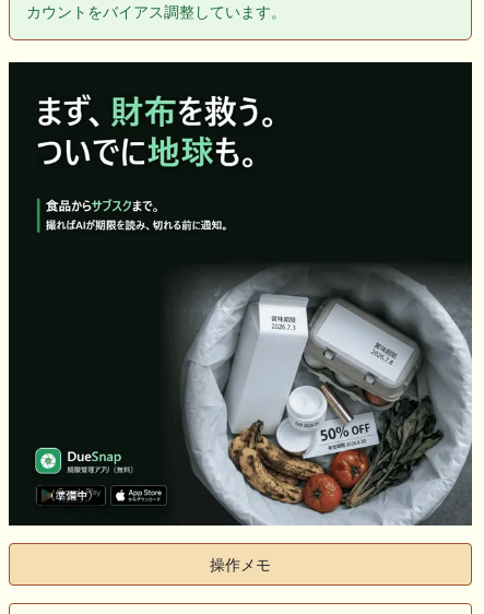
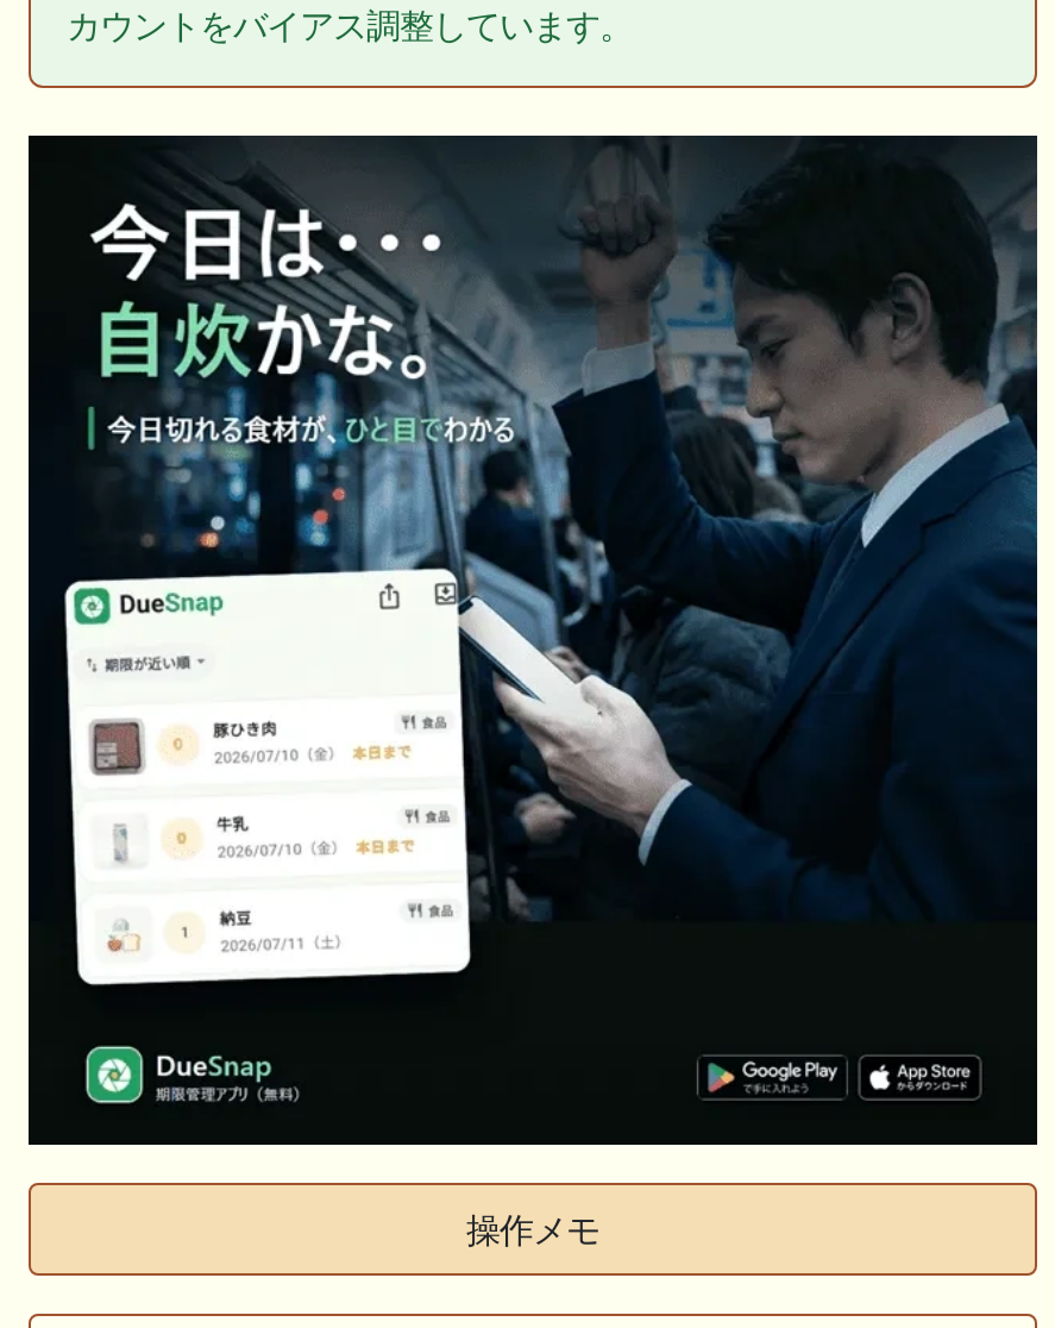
- [image]
+ [image]
